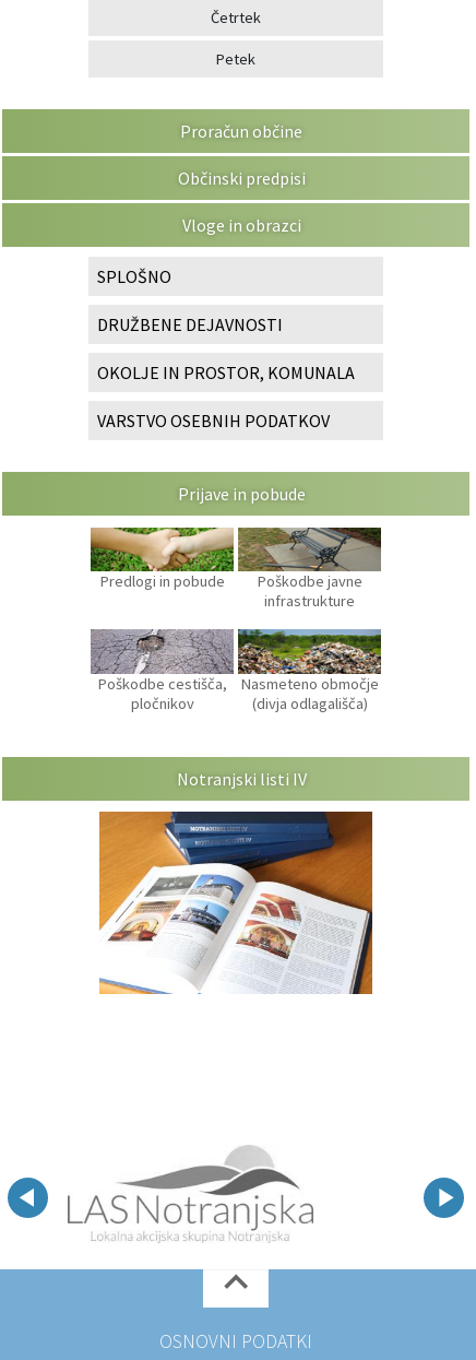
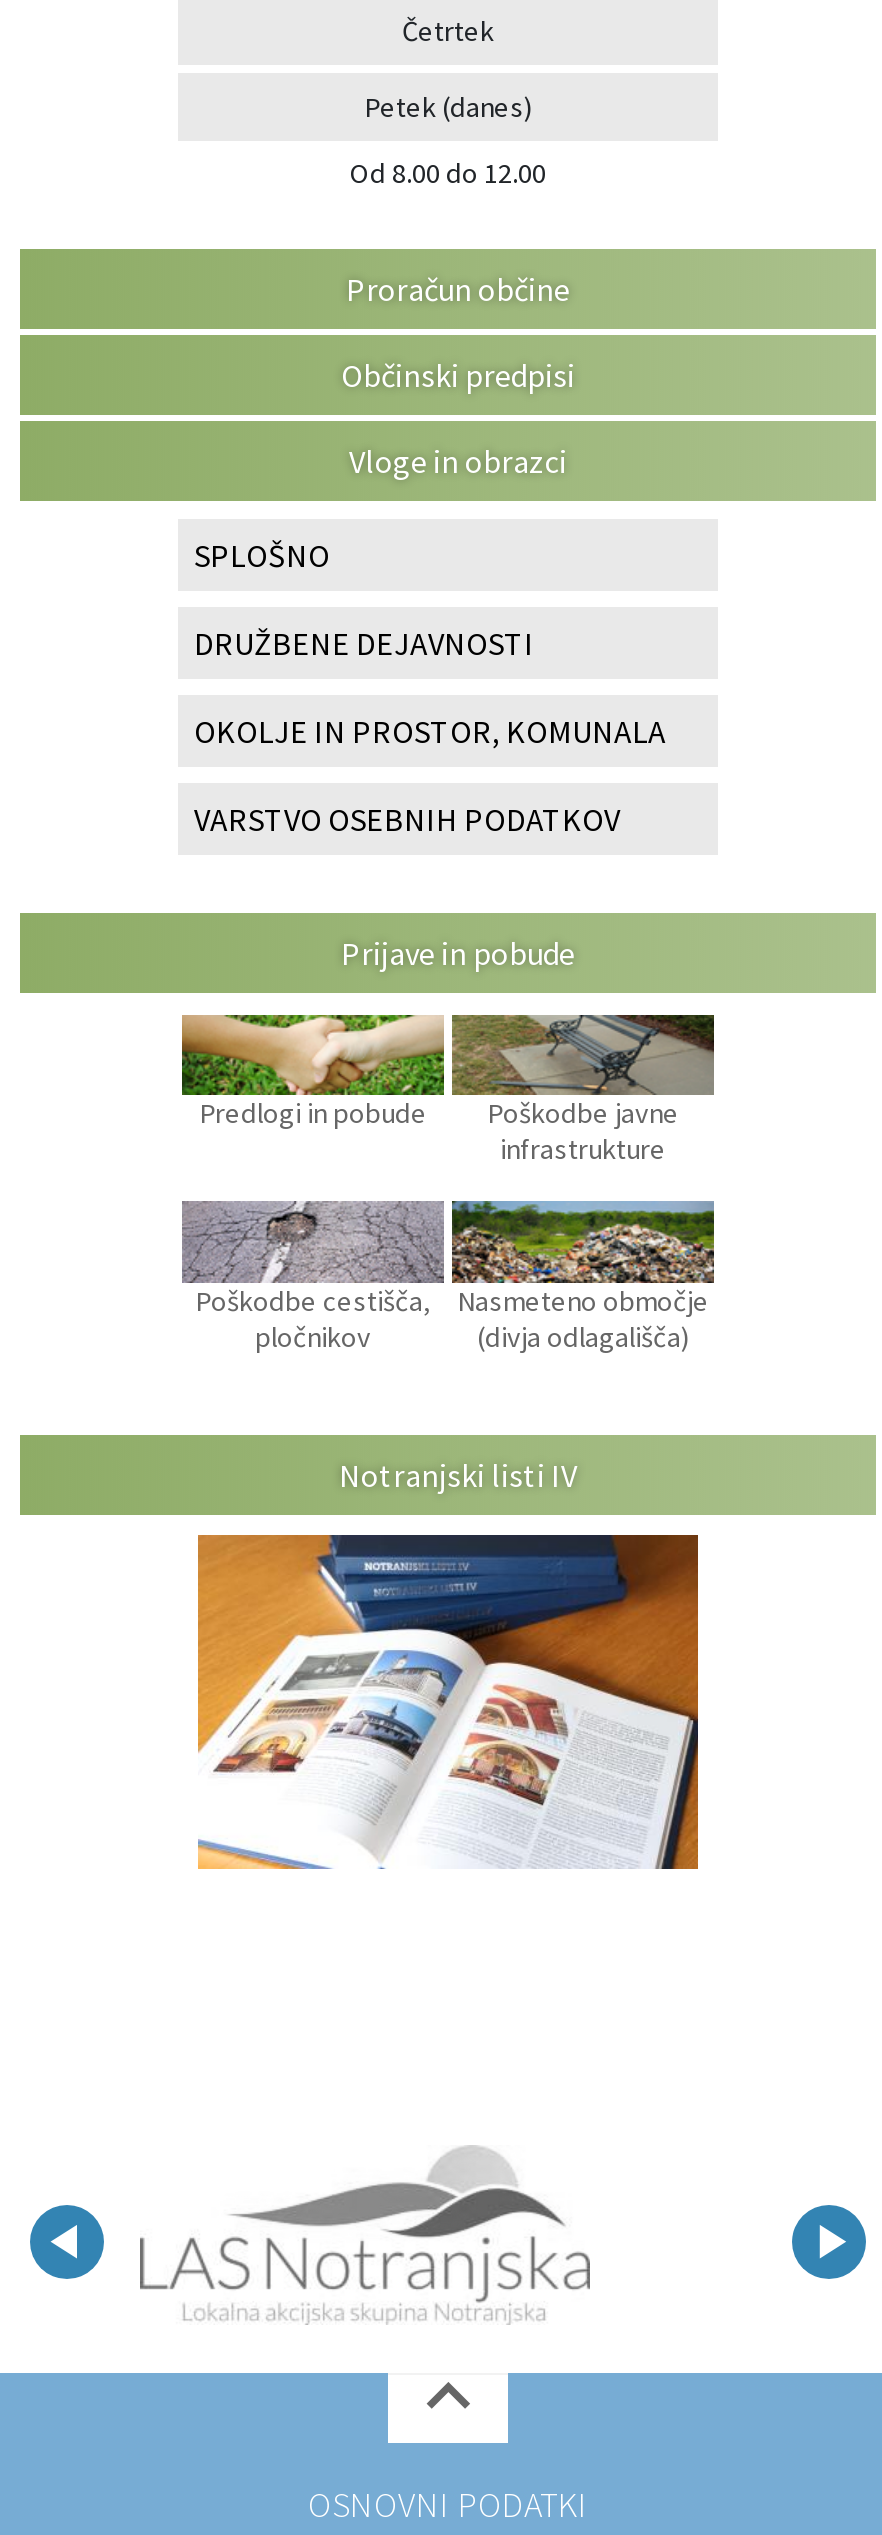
- Petek
+ Petek (danes)
+ Od 8.00 do 12.00
